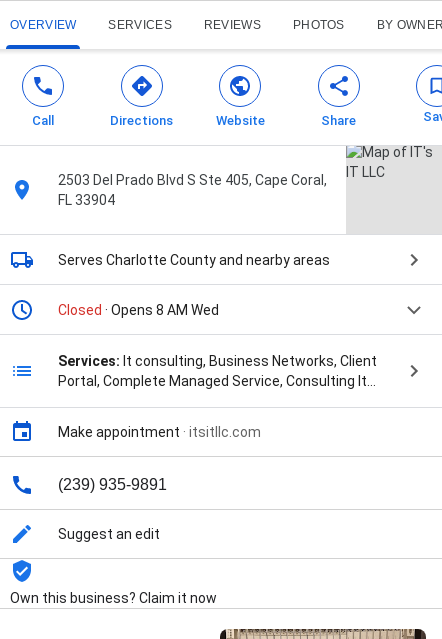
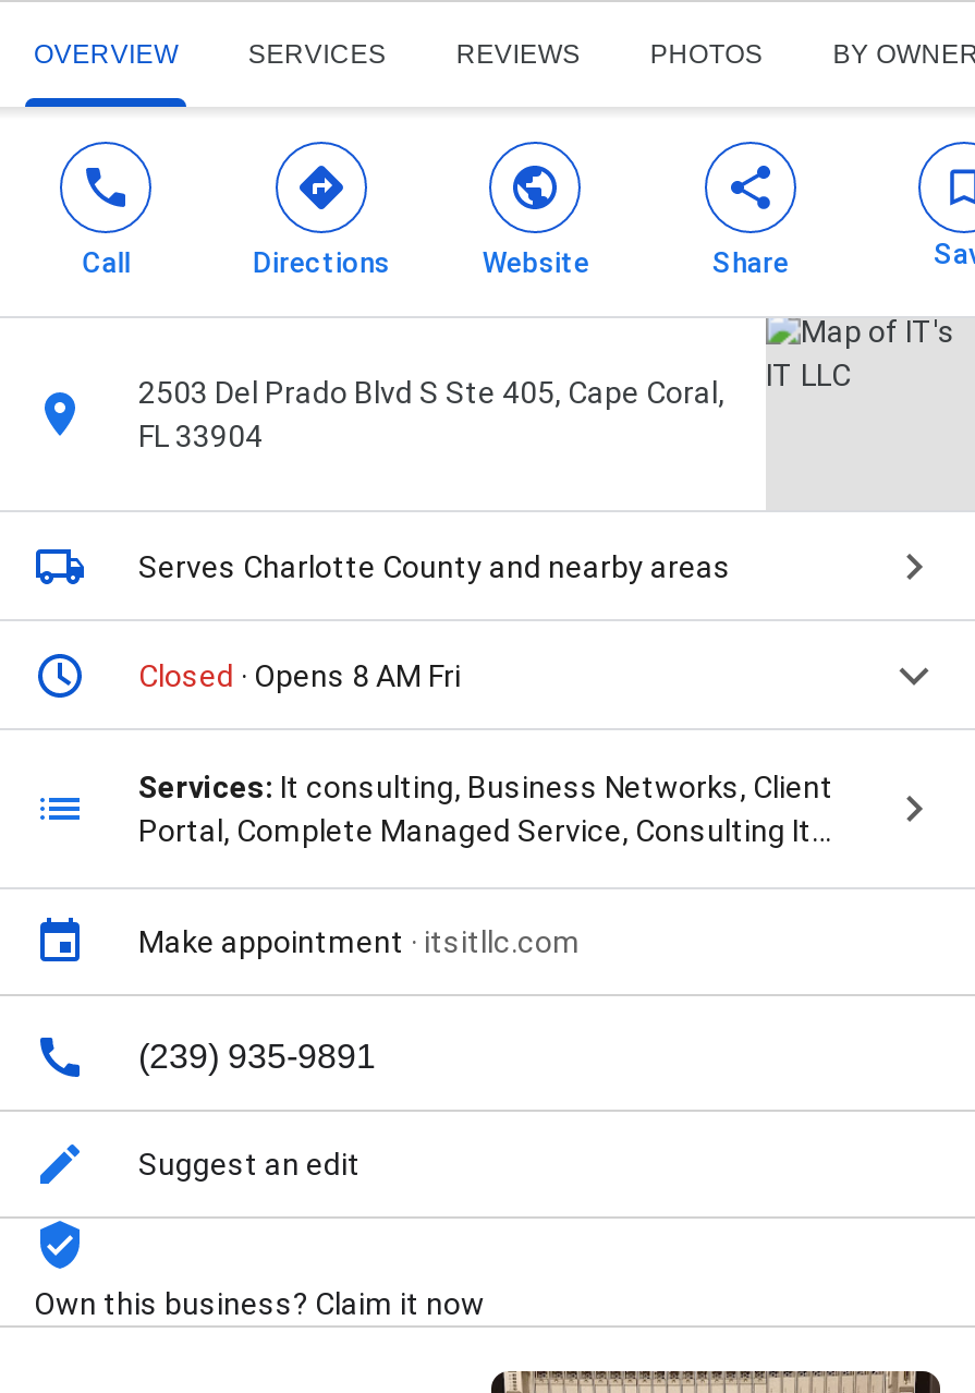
- Closed · Opens 8 AM Wed
+ Closed · Opens 8 AM Fri
